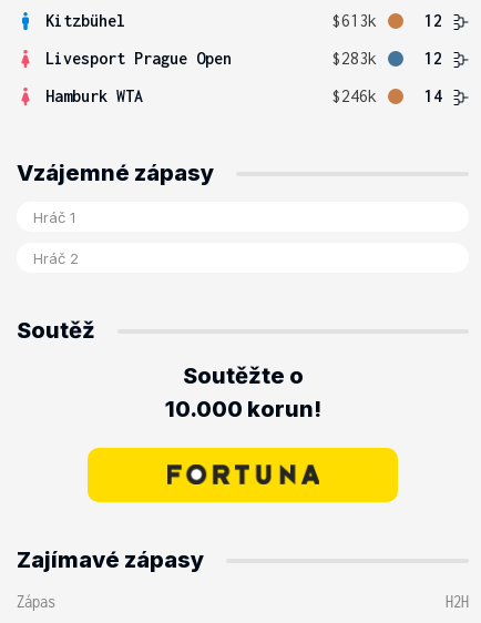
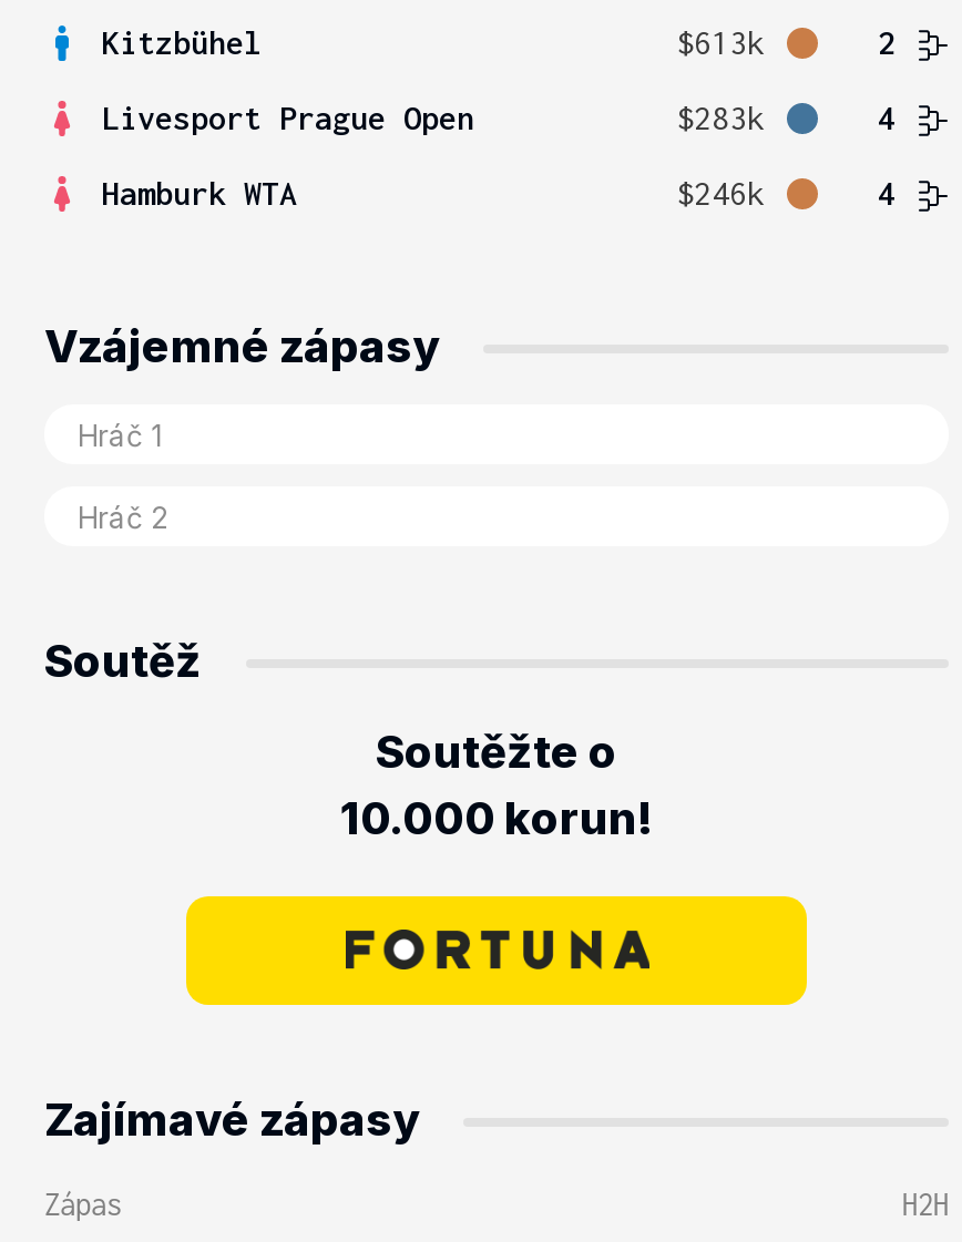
- 12
+ 2

- 12
+ 4

- 14
+ 4
